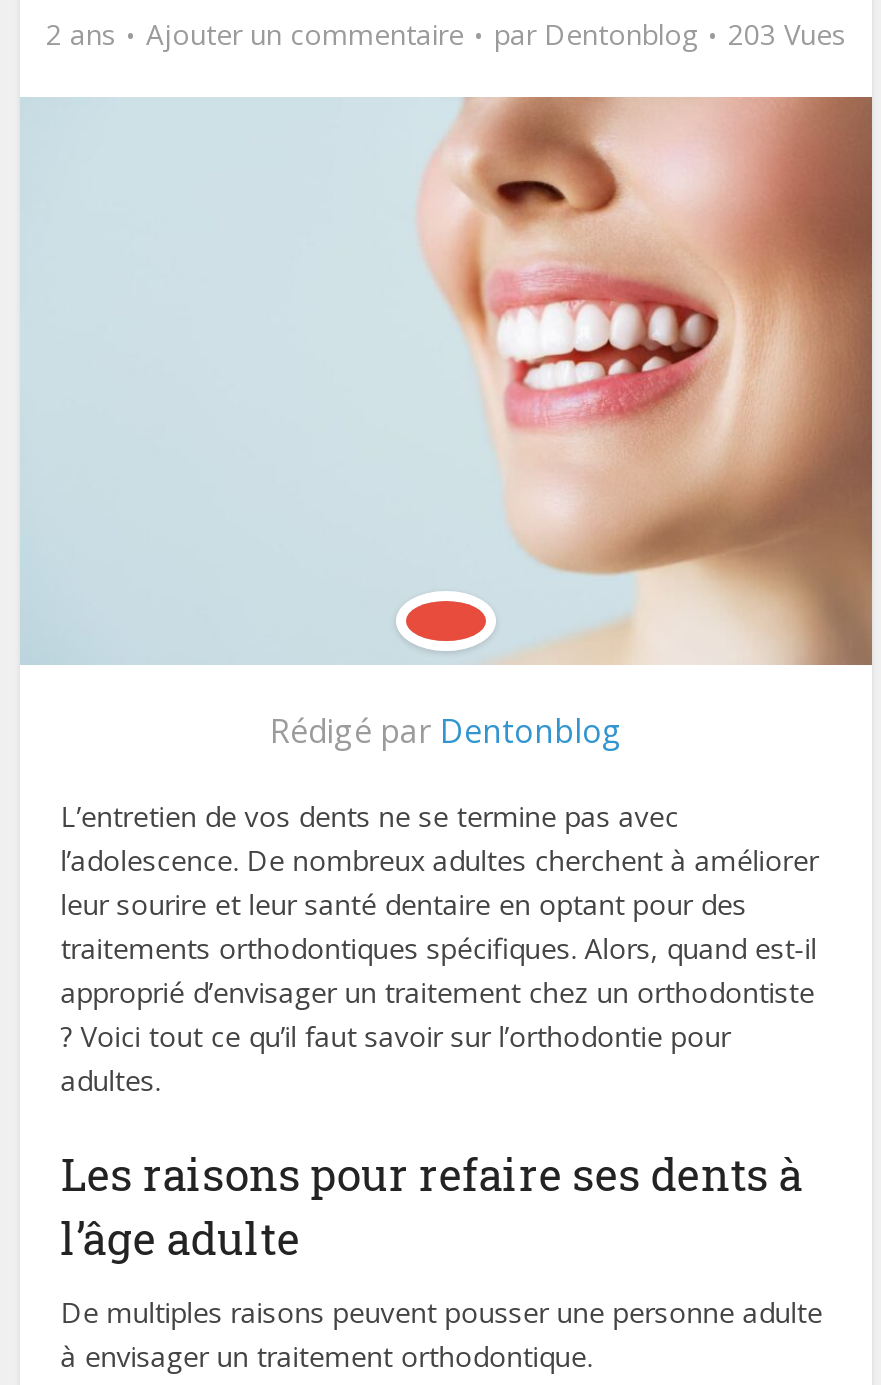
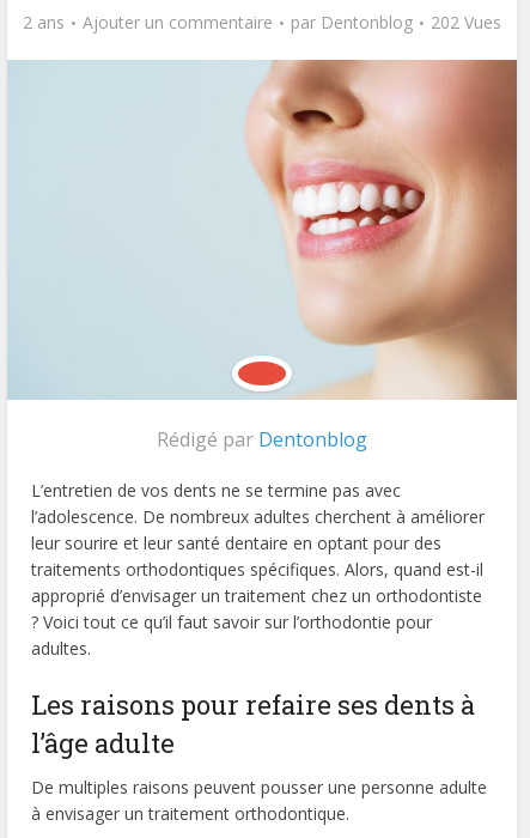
- 2 ans Ajouter un commentaire par Dentonblog 203 Vues
+ 2 ans Ajouter un commentaire par Dentonblog 202 Vues
